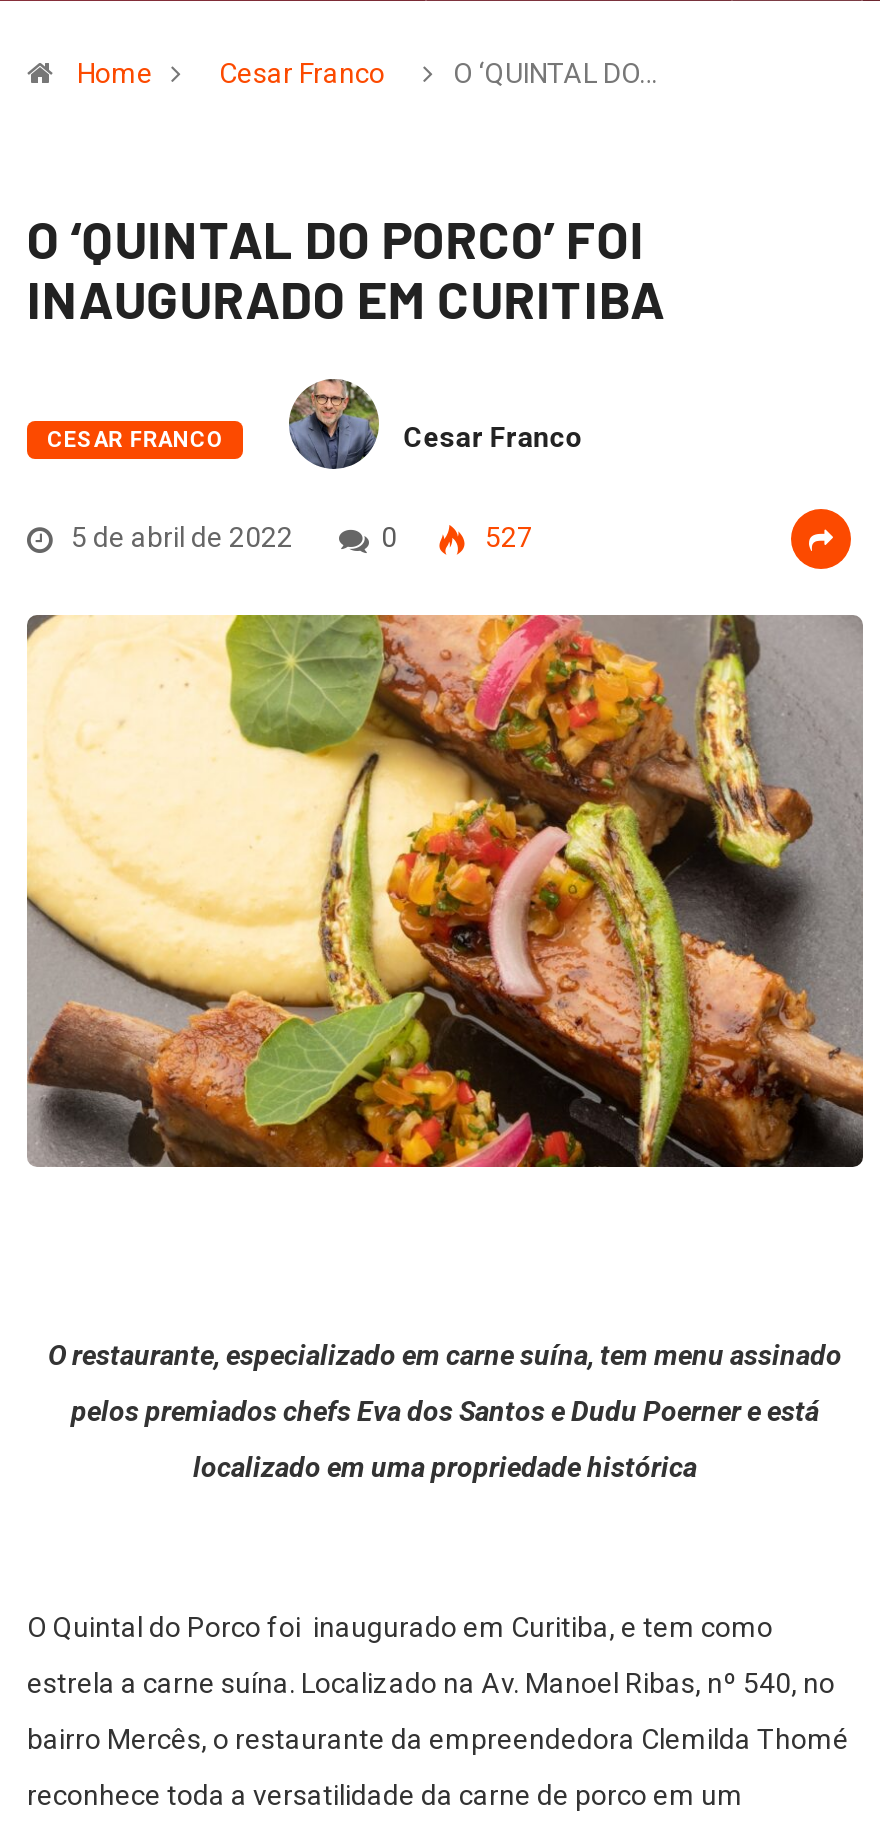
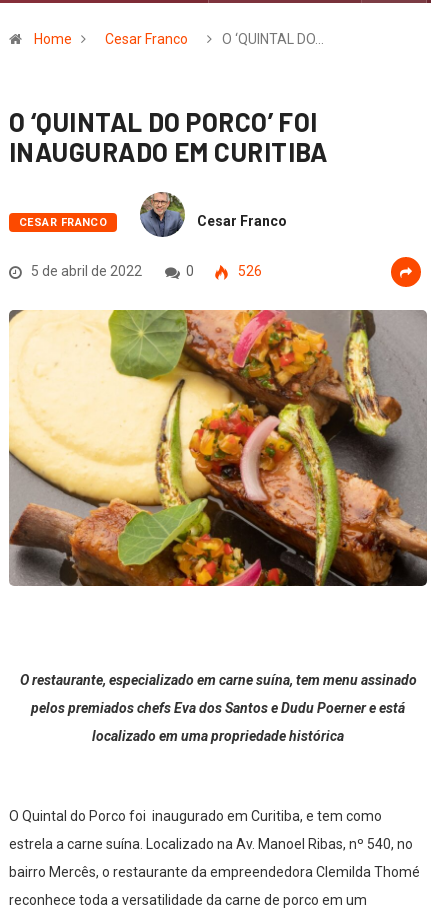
- 527
+ 526
